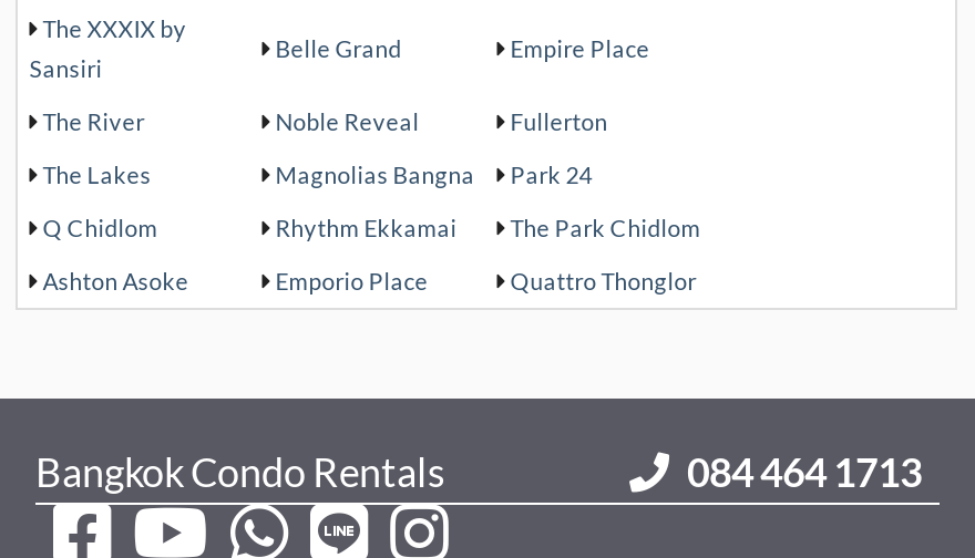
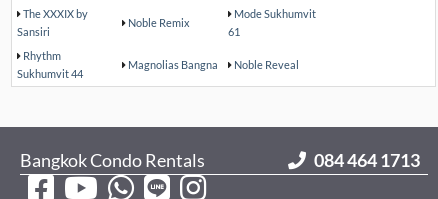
- Belle Grand
- Empire Place
+ Noble Remix

- The River
- Noble Reveal
- Fullerton
+ Mode Sukhumvit
+ 61

- The Lakes
+ Rhythm
+ Sukhumvit 44

- Park 24
- Q Chidlom
- Rhythm Ekkamai
- The Park Chidlom
- Ashton Asoke
- Emporio Place
- Quattro Thonglor
+ Noble Reveal
